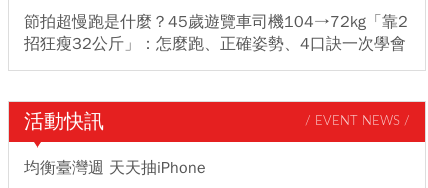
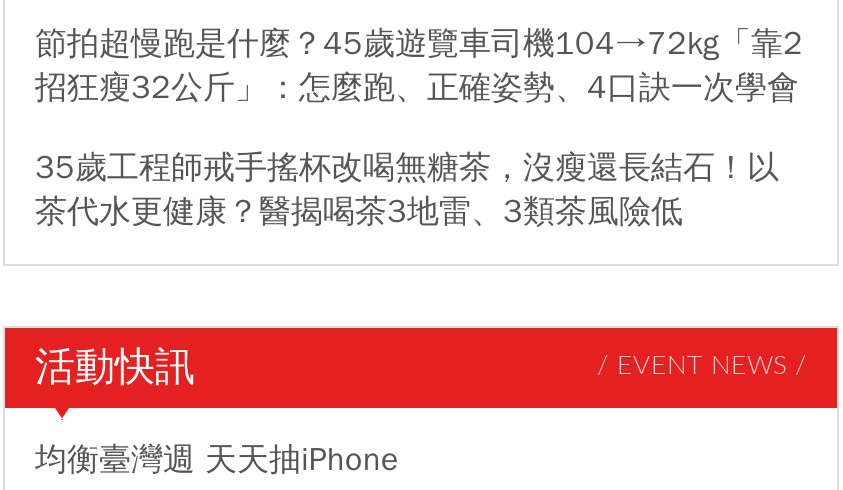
+ 35歲工程師戒手搖杯改喝無糖茶，沒瘦還長結石！以
+ 茶代水更健康？醫揭喝茶3地雷、3類茶風險低
